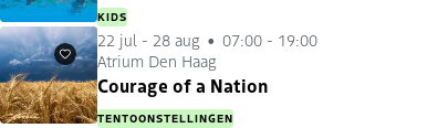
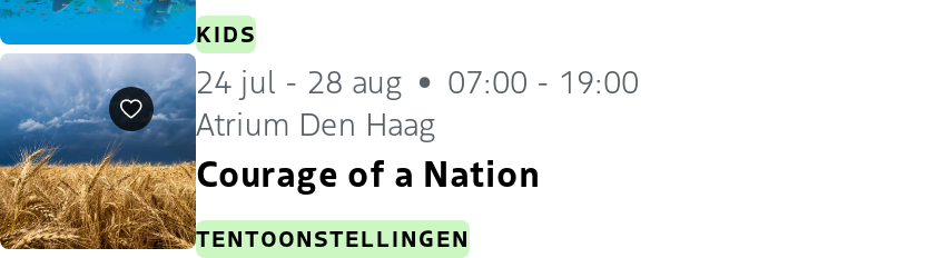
- 22 jul - 28 aug 07:00 - 19:00
+ 24 jul - 28 aug 07:00 - 19:00
